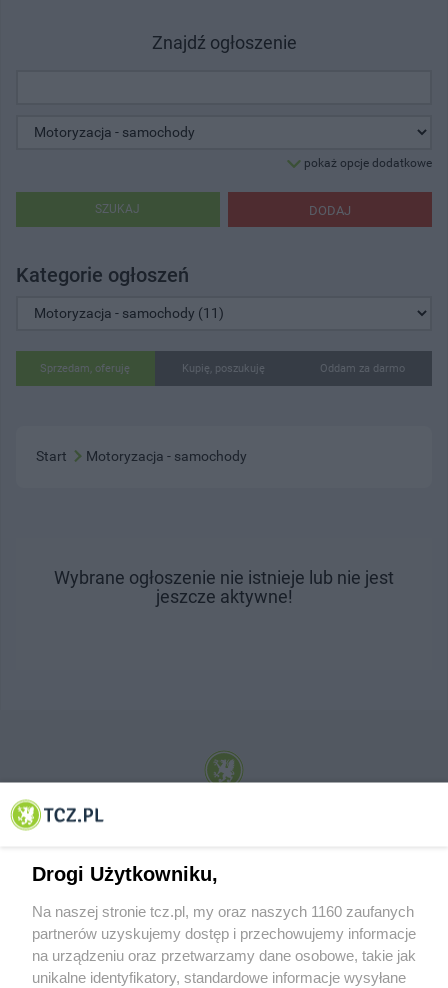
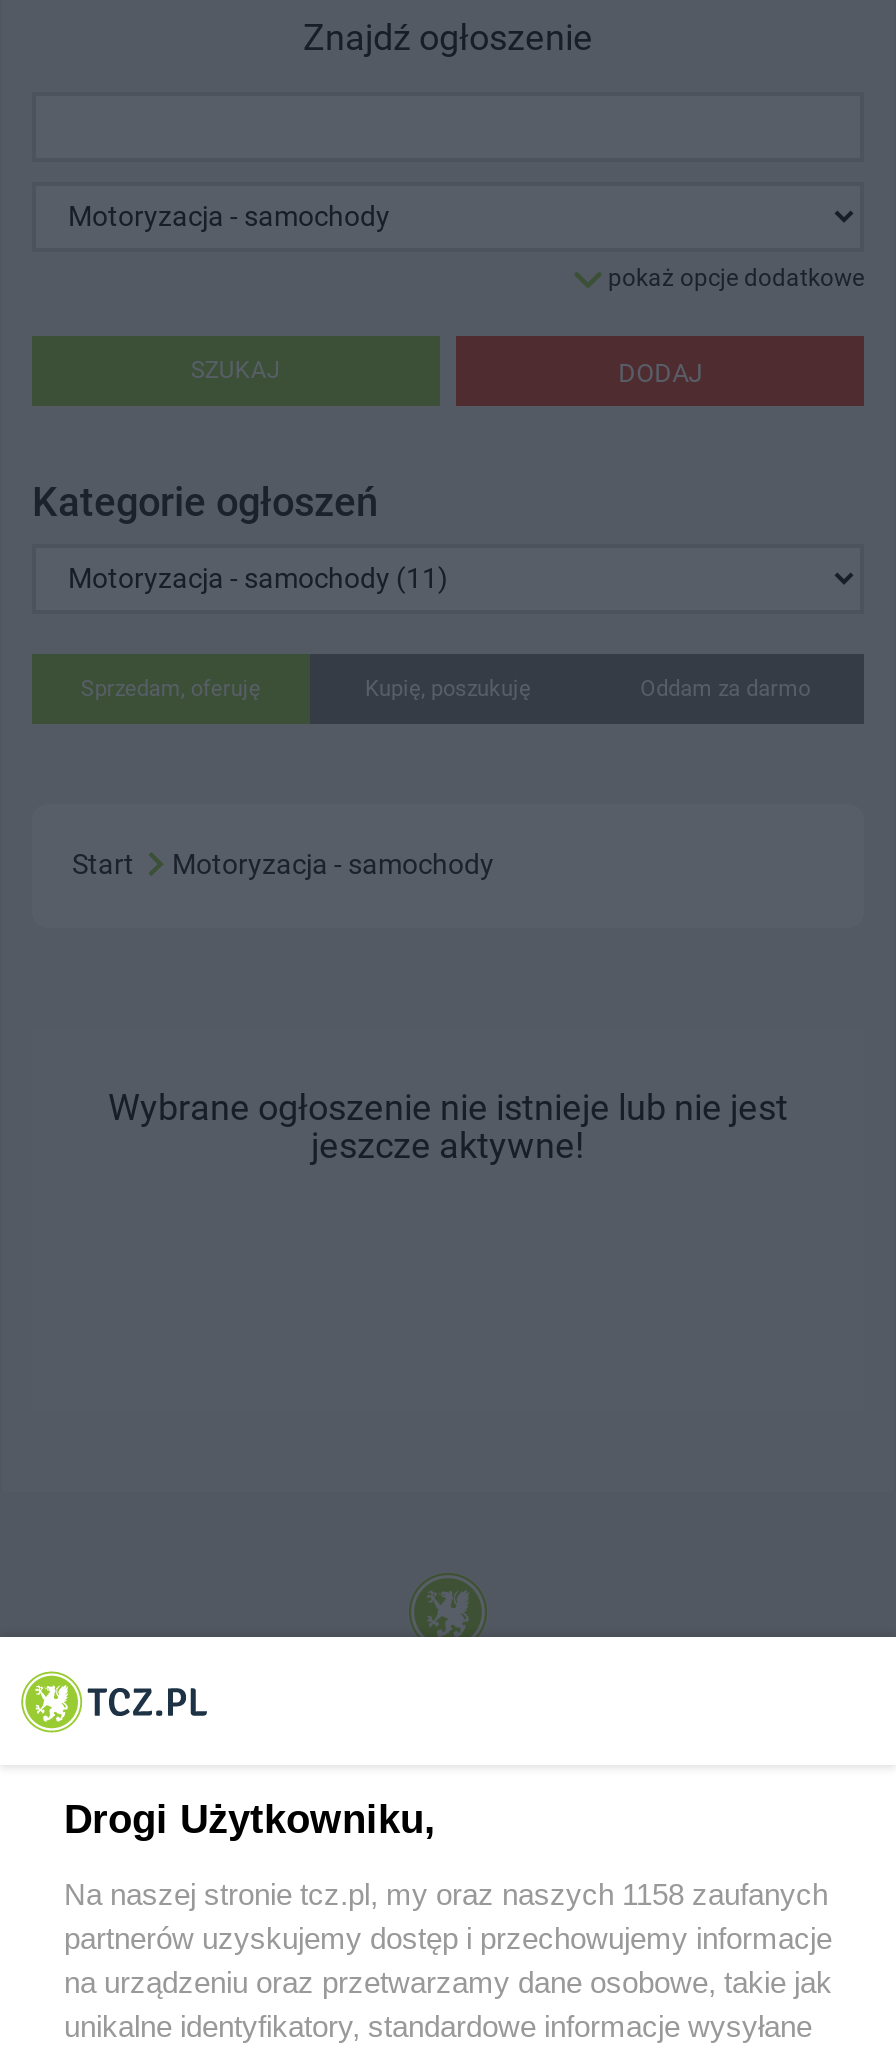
- Na naszej stronie tcz.pl, my oraz naszych 1160 zaufanych
+ Na naszej stronie tcz.pl, my oraz naszych 1158 zaufanych
